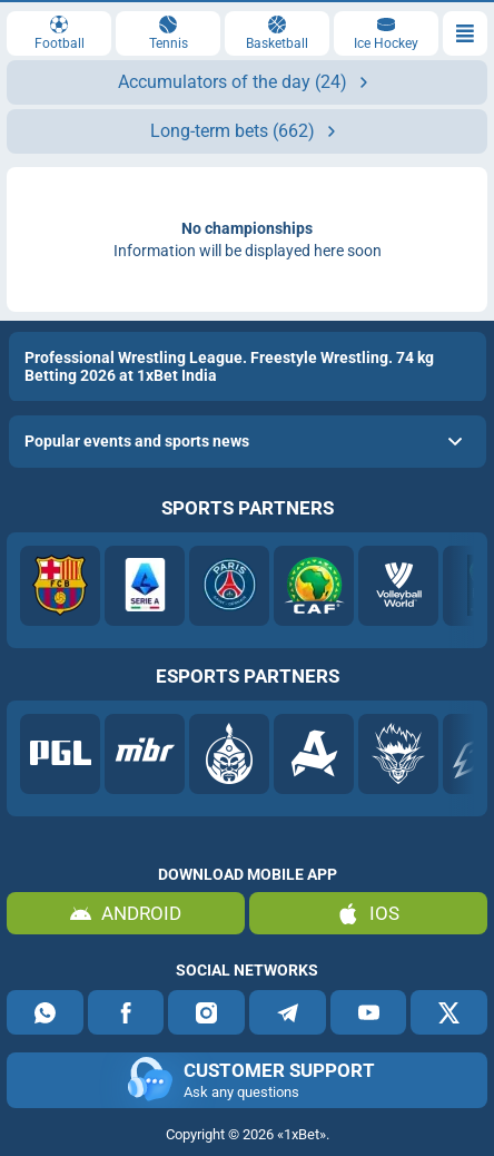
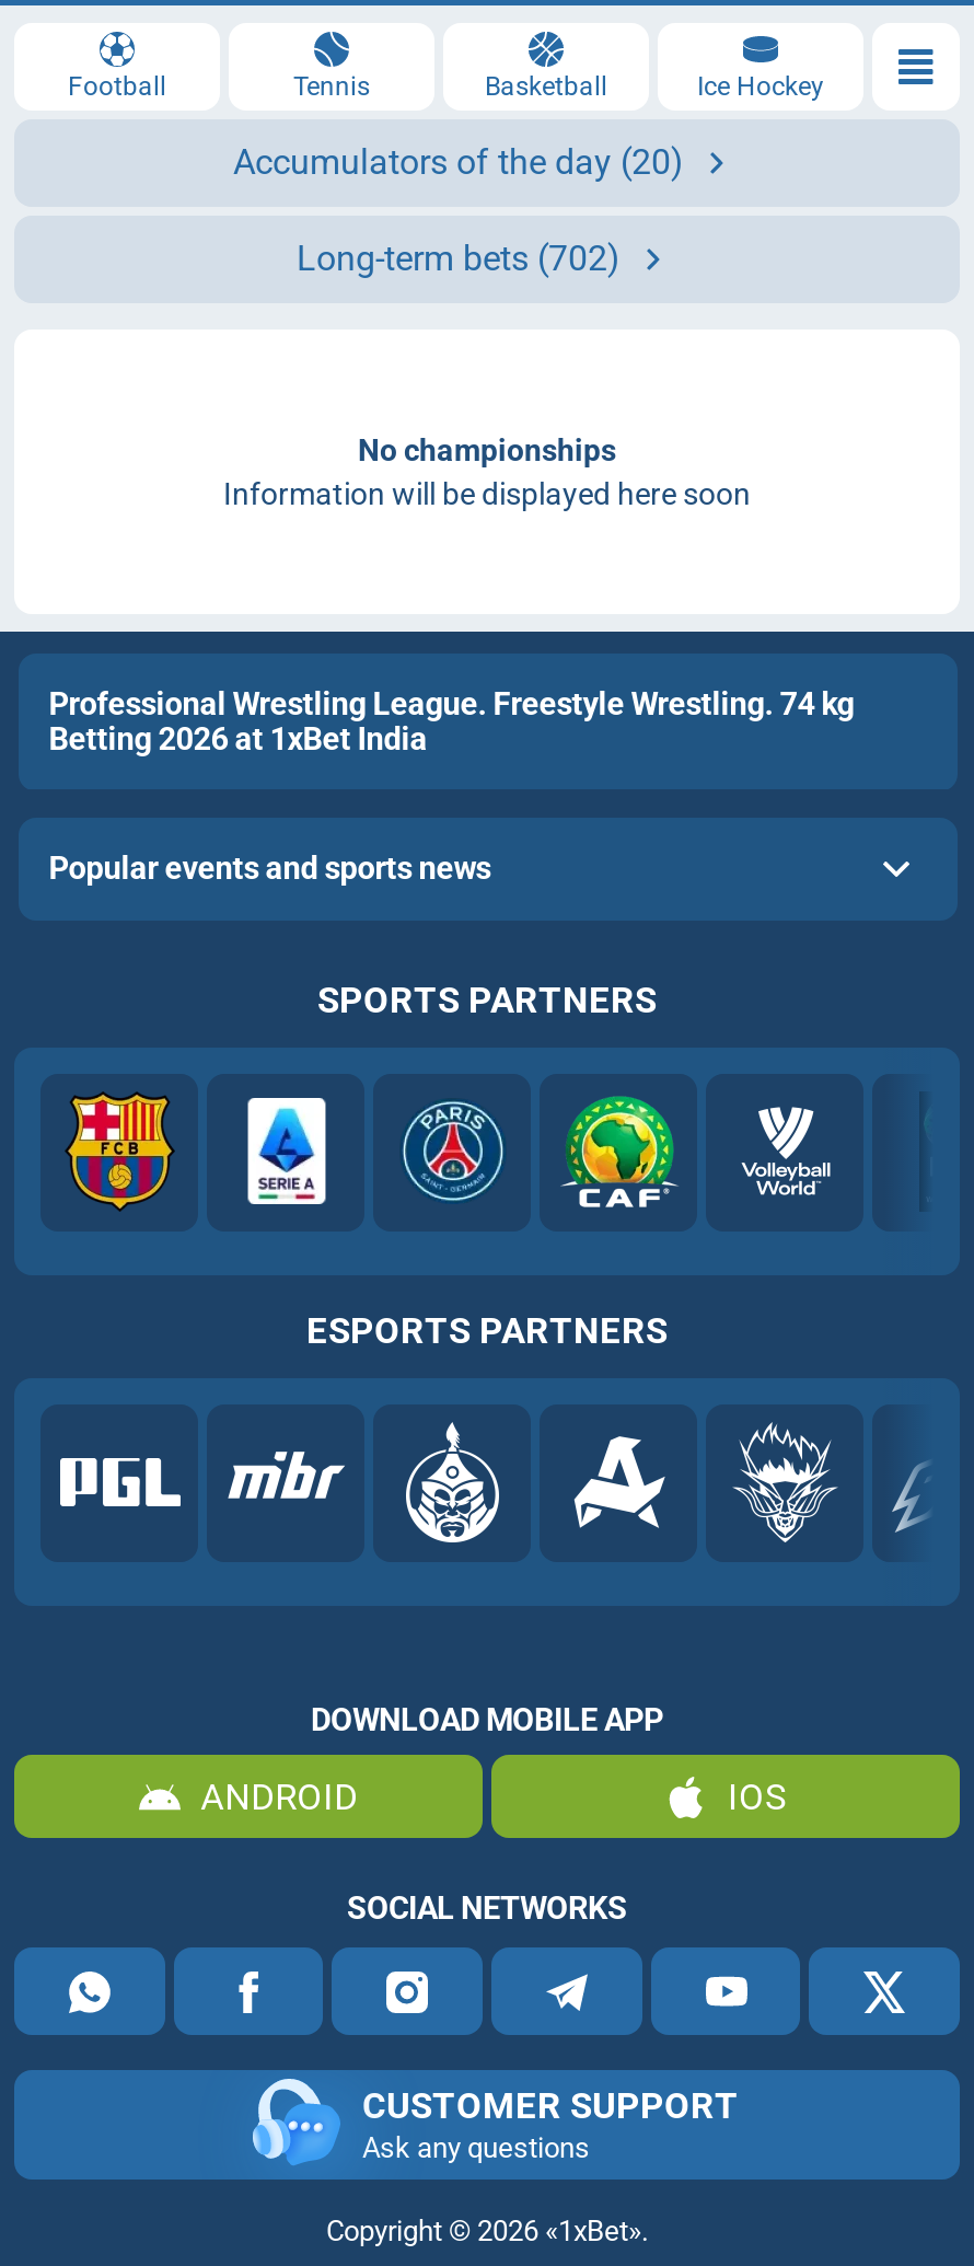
- Accumulators of the day (24)
+ Accumulators of the day (20)

- Long-term bets (662)
+ Long-term bets (702)
